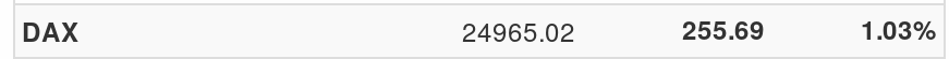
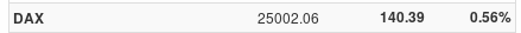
- 24965.02
+ 25002.06

- 255.69
+ 140.39

- 1.03%
+ 0.56%
